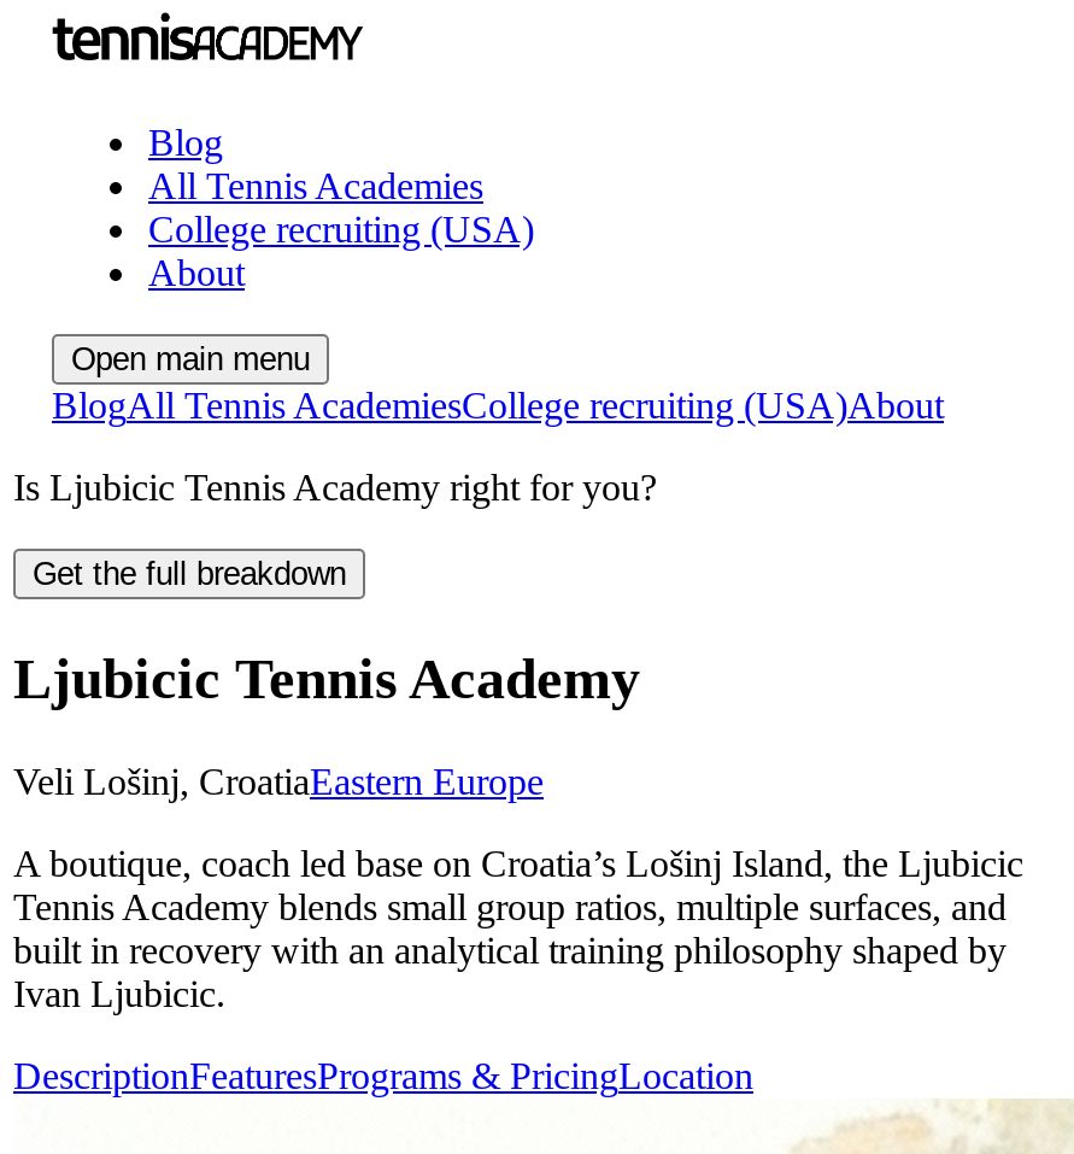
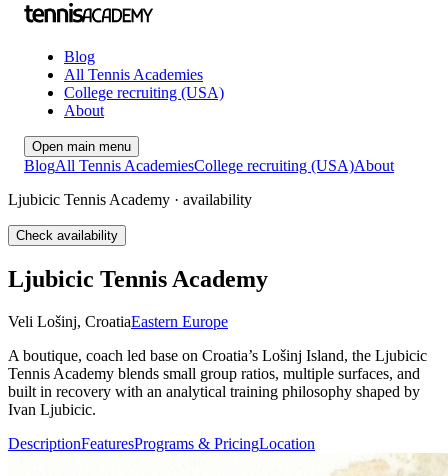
- Is Ljubicic Tennis Academy right for you?
+ Ljubicic Tennis Academy · availability

- Get the full breakdown
+ Check availability
